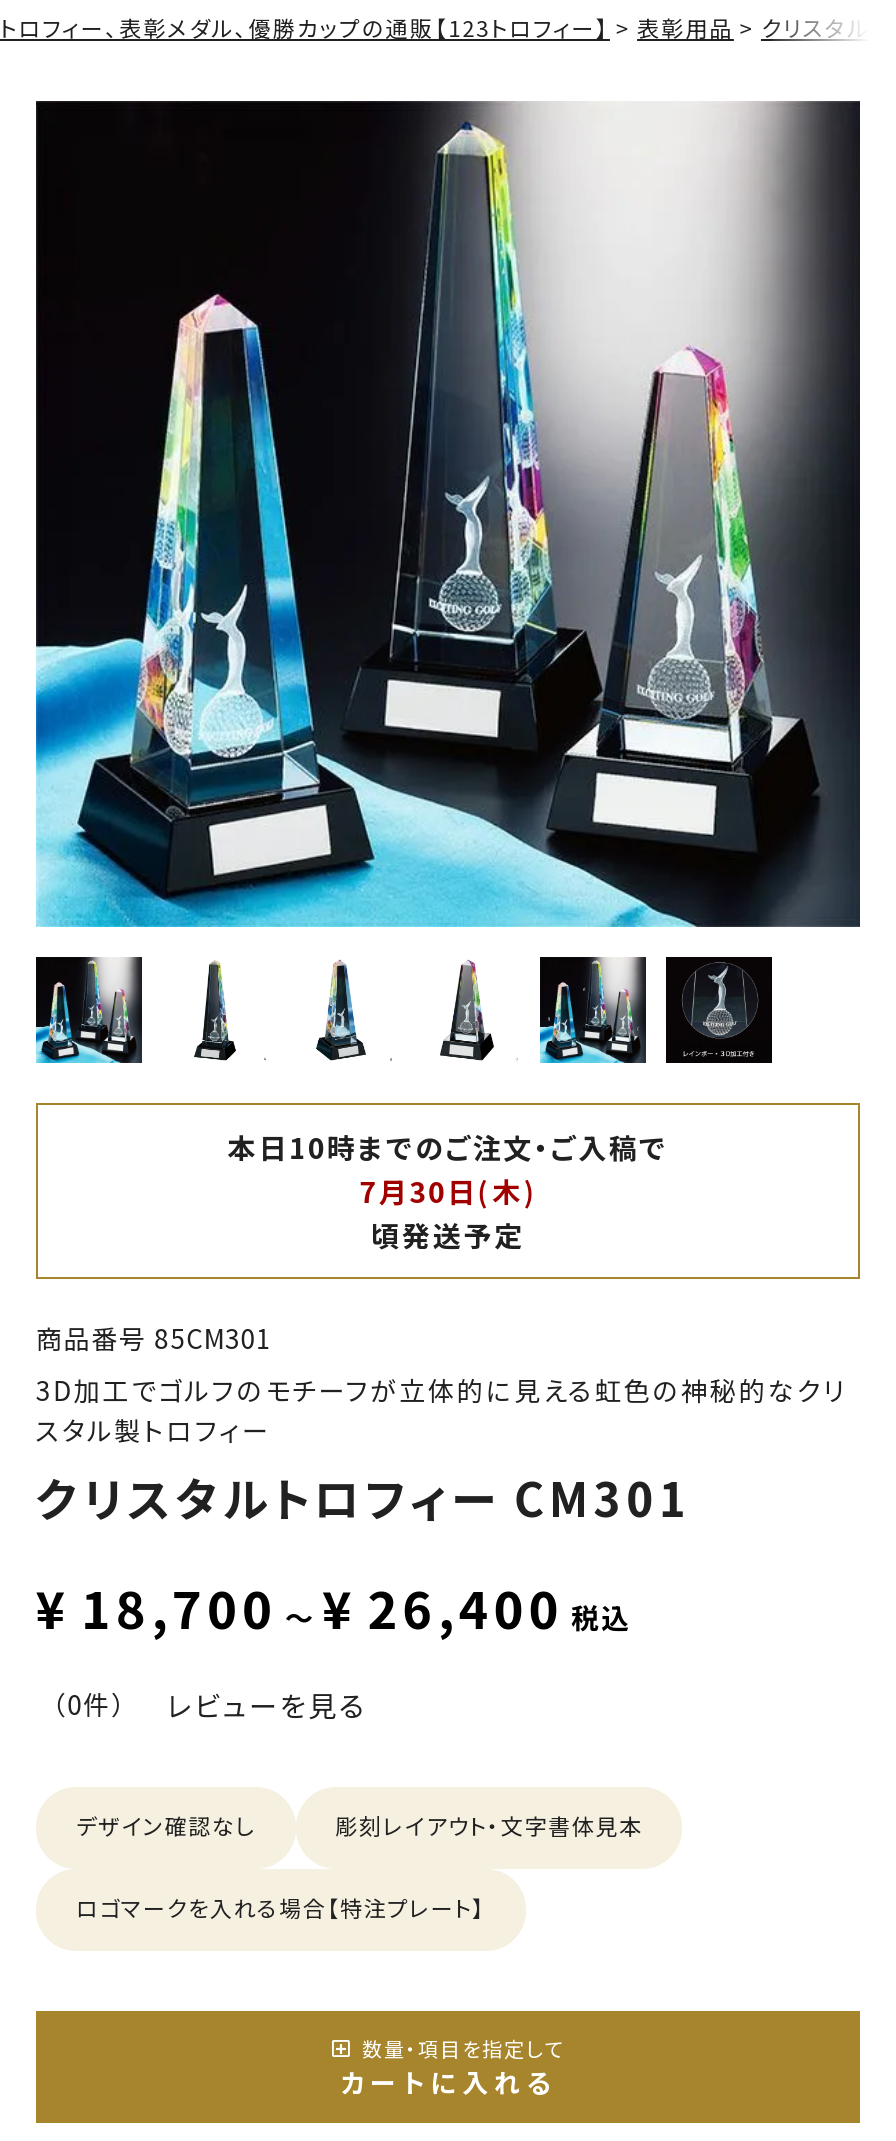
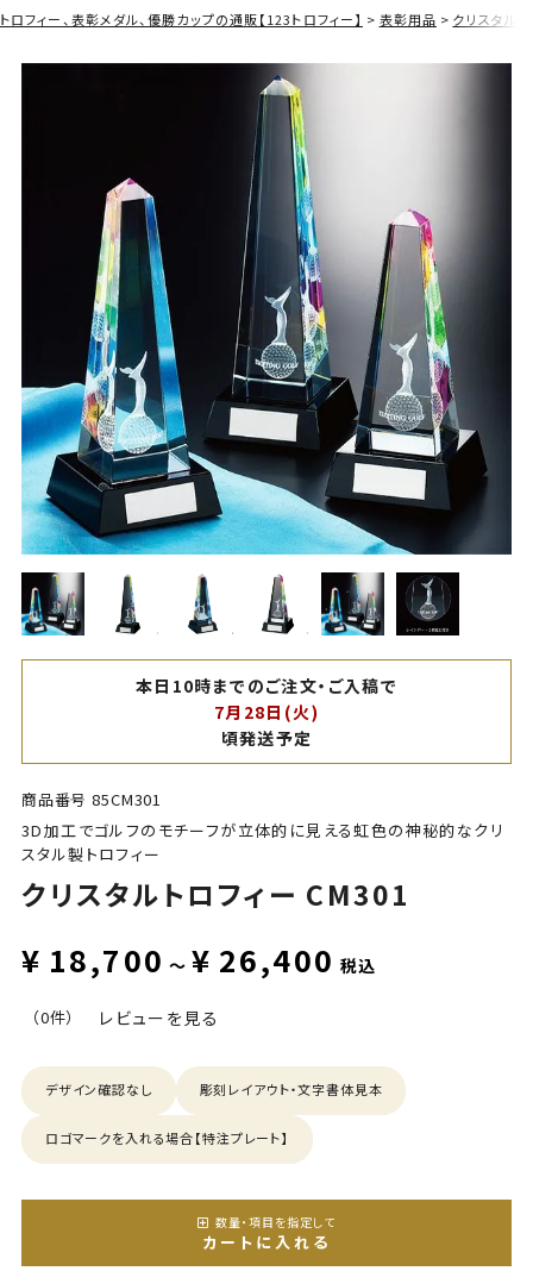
- 7月30日(木)
+ 7月28日(火)
